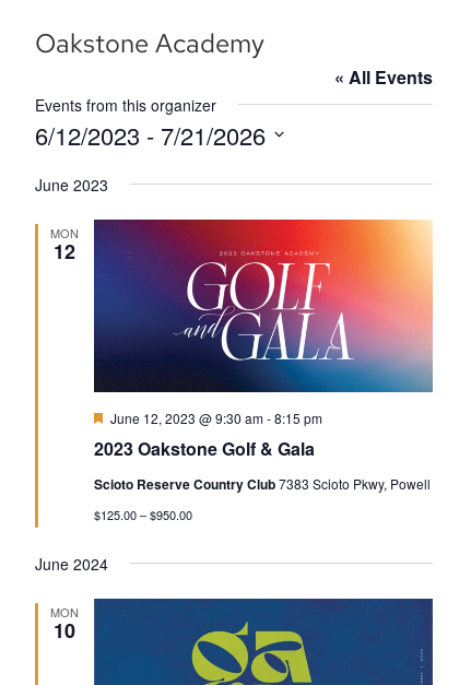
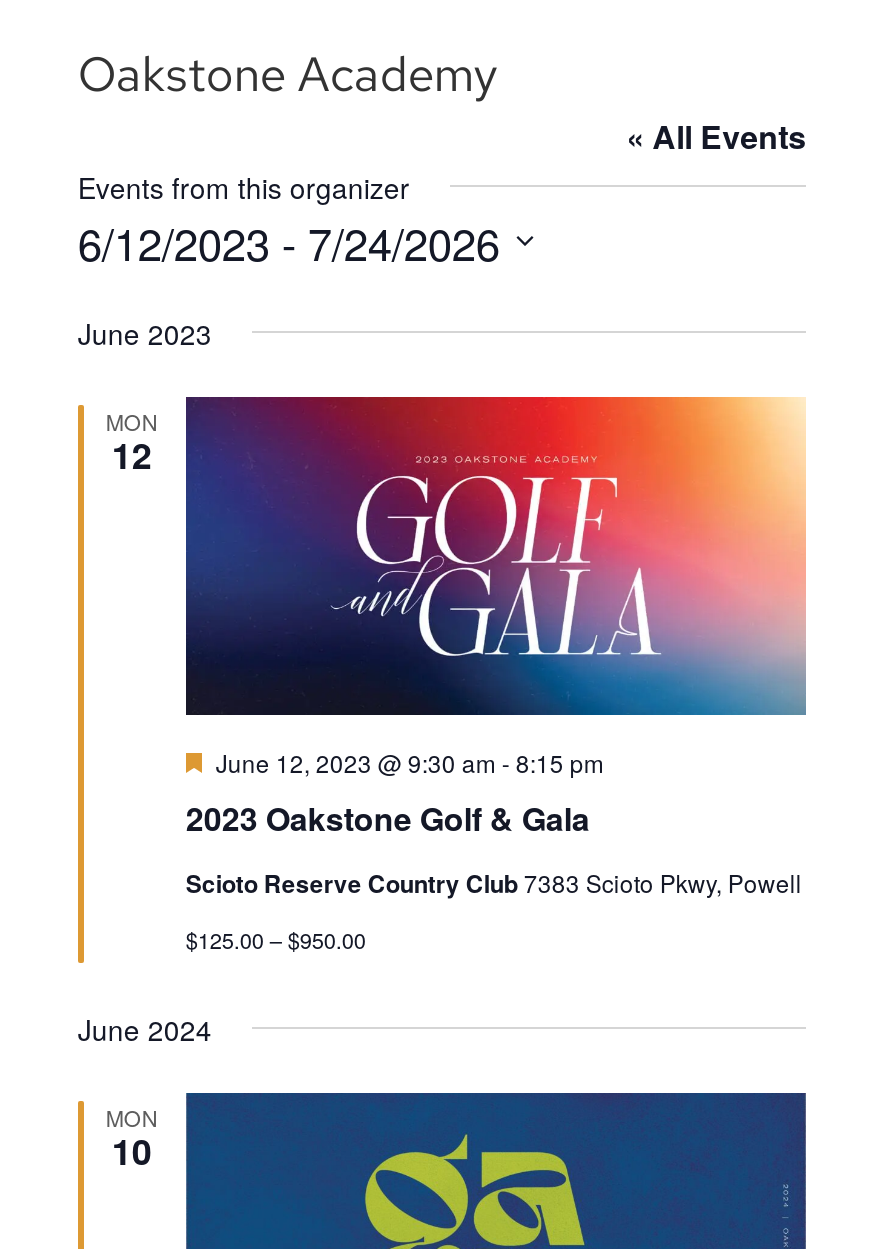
- 6/12/2023 - 7/21/2026
+ 6/12/2023 - 7/24/2026
